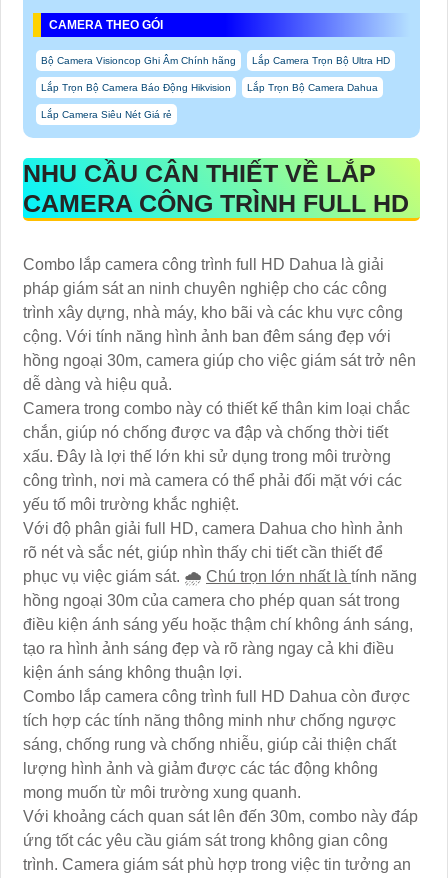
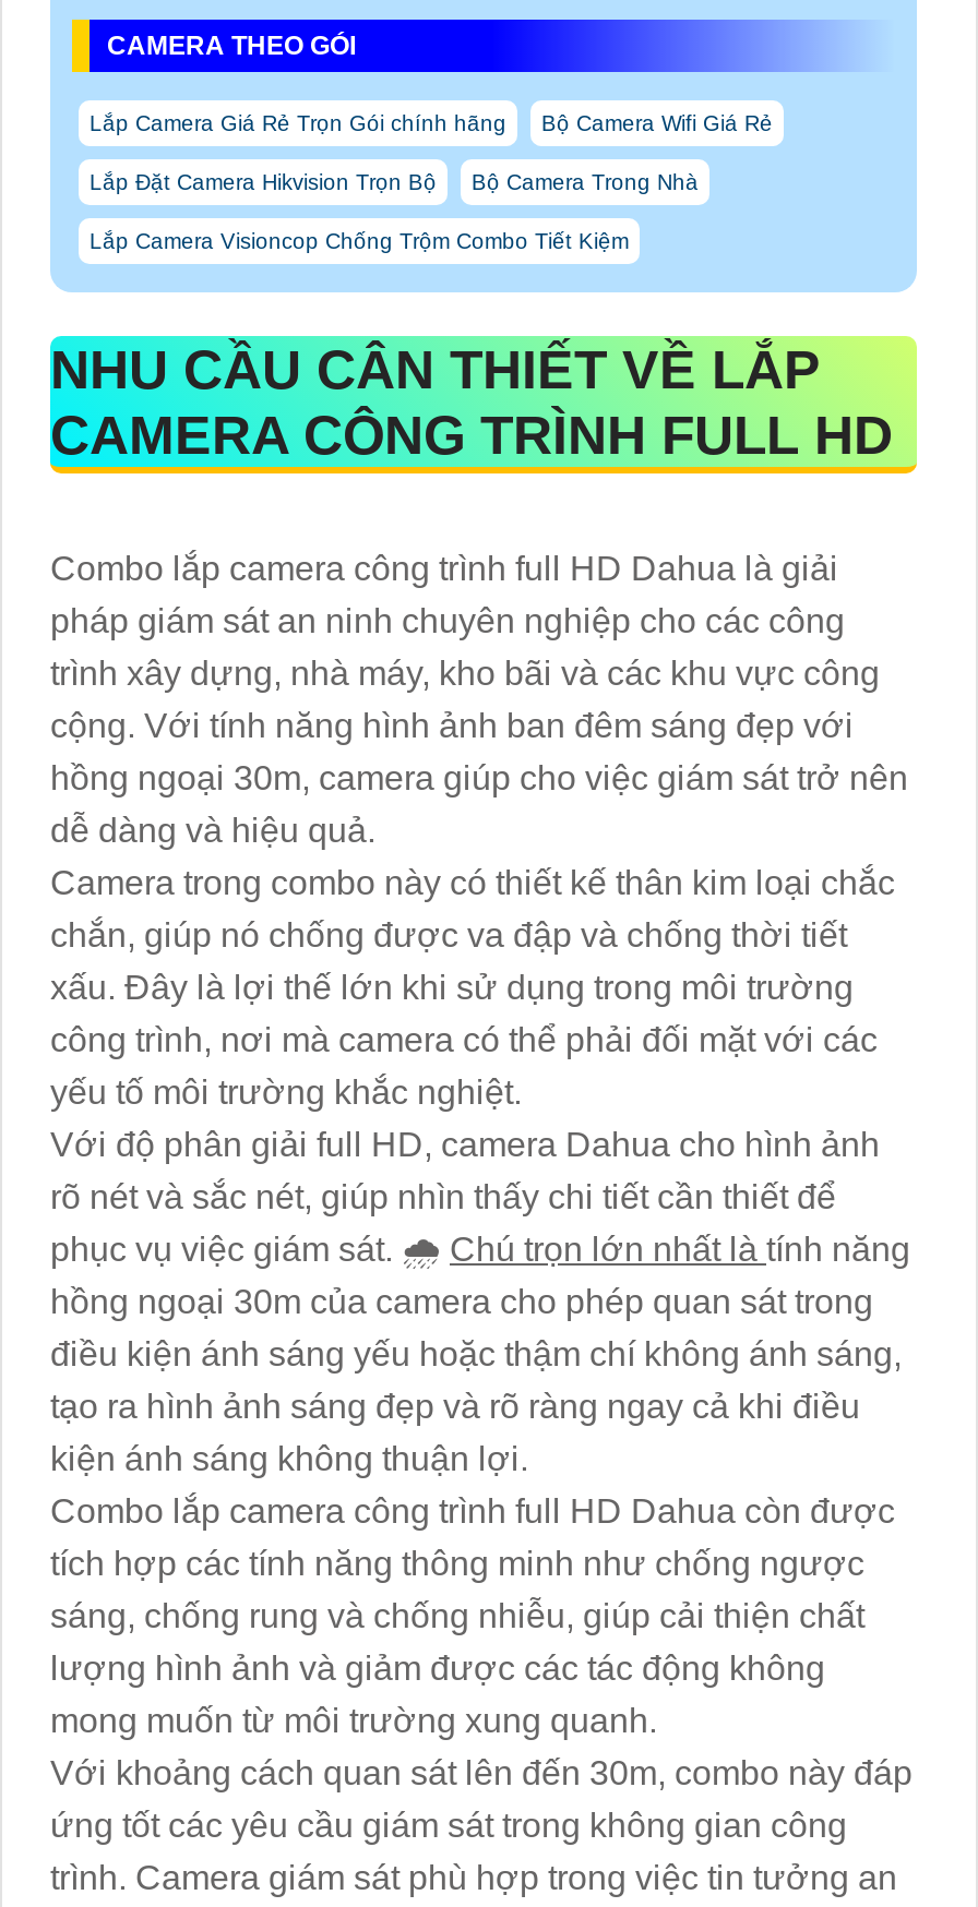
- Bộ Camera Visioncop Ghi Âm Chính hãng
- Lắp Camera Trọn Bộ Ultra HD
+ Lắp Camera Giá Rẻ Trọn Gói chính hãng
+ Bộ Camera Wifi Giá Rẻ

- Lắp Trọn Bộ Camera Báo Động Hikvision
- Lắp Trọn Bộ Camera Dahua
+ Lắp Đặt Camera Hikvision Trọn Bộ
+ Bộ Camera Trong Nhà

- Lắp Camera Siêu Nét Giá rẻ
+ Lắp Camera Visioncop Chống Trộm Combo Tiết Kiệm
